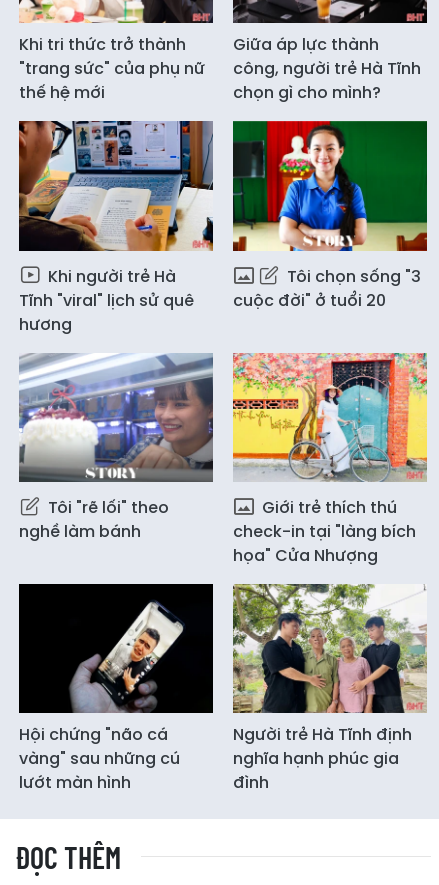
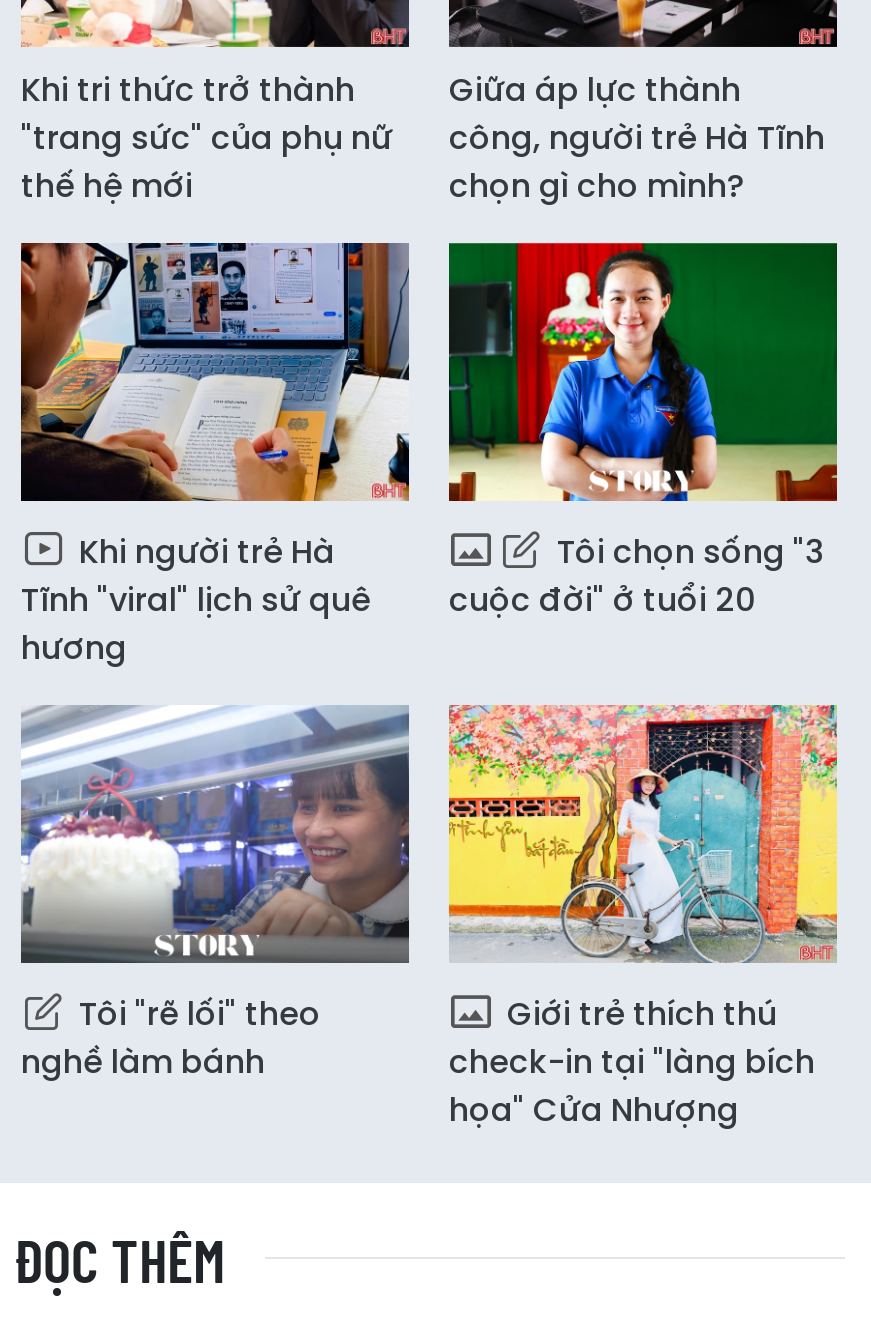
- [image]
- Hội chứng "não cá
- vàng" sau những cú
- lướt màn hình

- [image]
- Người trẻ Hà Tĩnh định
- nghĩa hạnh phúc gia
- đình
